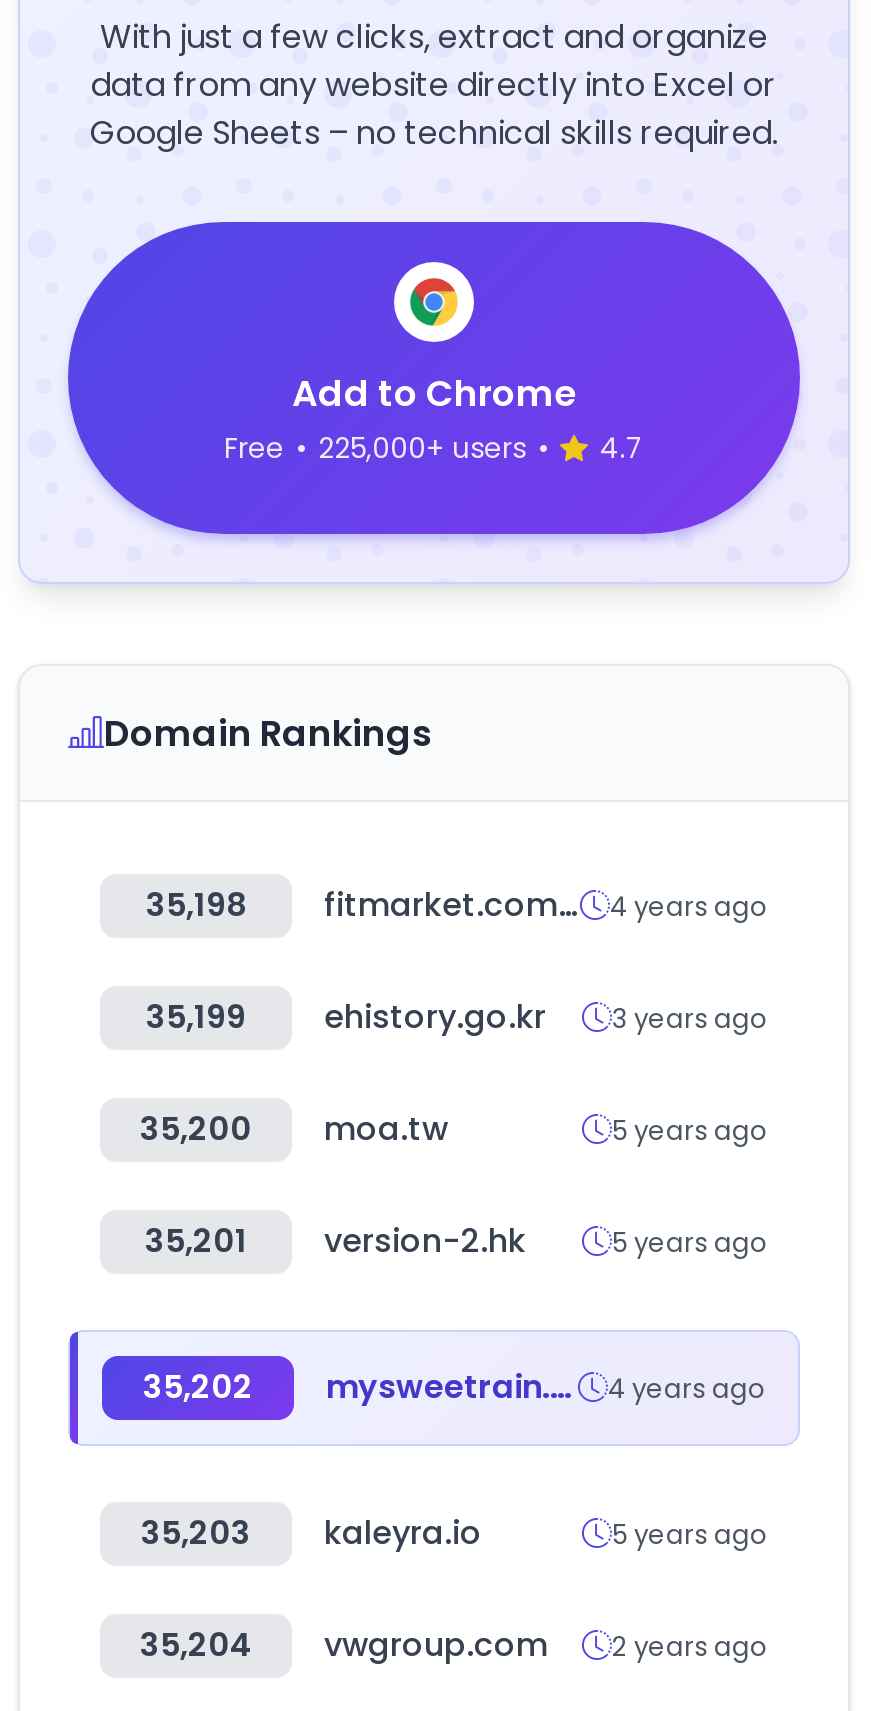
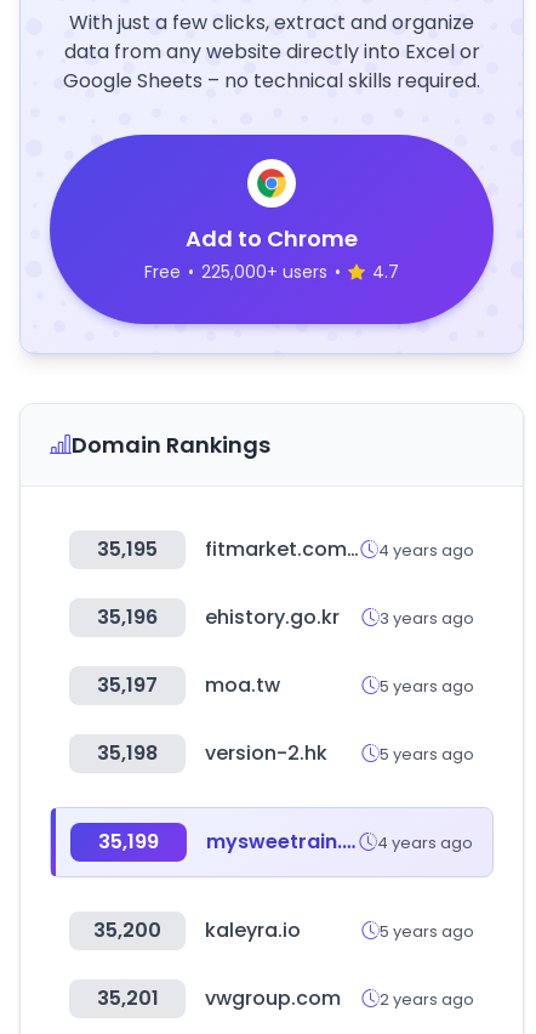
- 35,198
+ 35,195

- 35,199 ehistory.go.kr 3 years ago
+ 35,196 ehistory.go.kr 3 years ago

- 35,200 moa.tw
+ 35,197 moa.tw

- 35,201 version-2.hk
+ 35,198 version-2.hk

- 35,202
+ 35,199

- 35,203 kaleyra.io
+ 35,200 kaleyra.io

- 35,204 vwgroup.com 2 years ago
+ 35,201 vwgroup.com 2 years ago
